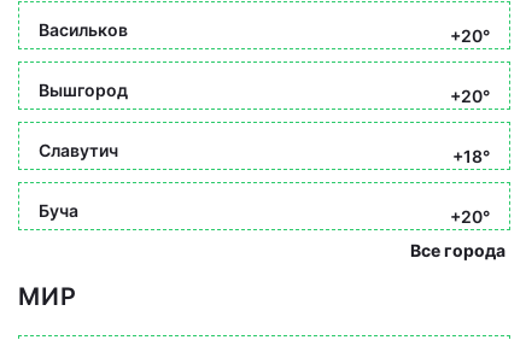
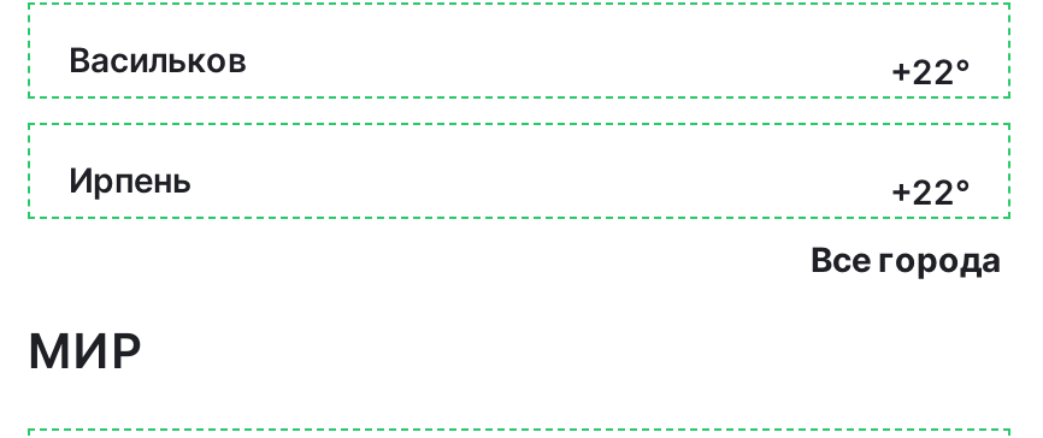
- +20°
- Вышгород
- +20°
- Славутич
- +18°
- Буча
- +20°
+ +22°
+ Ирпень
+ +22°
